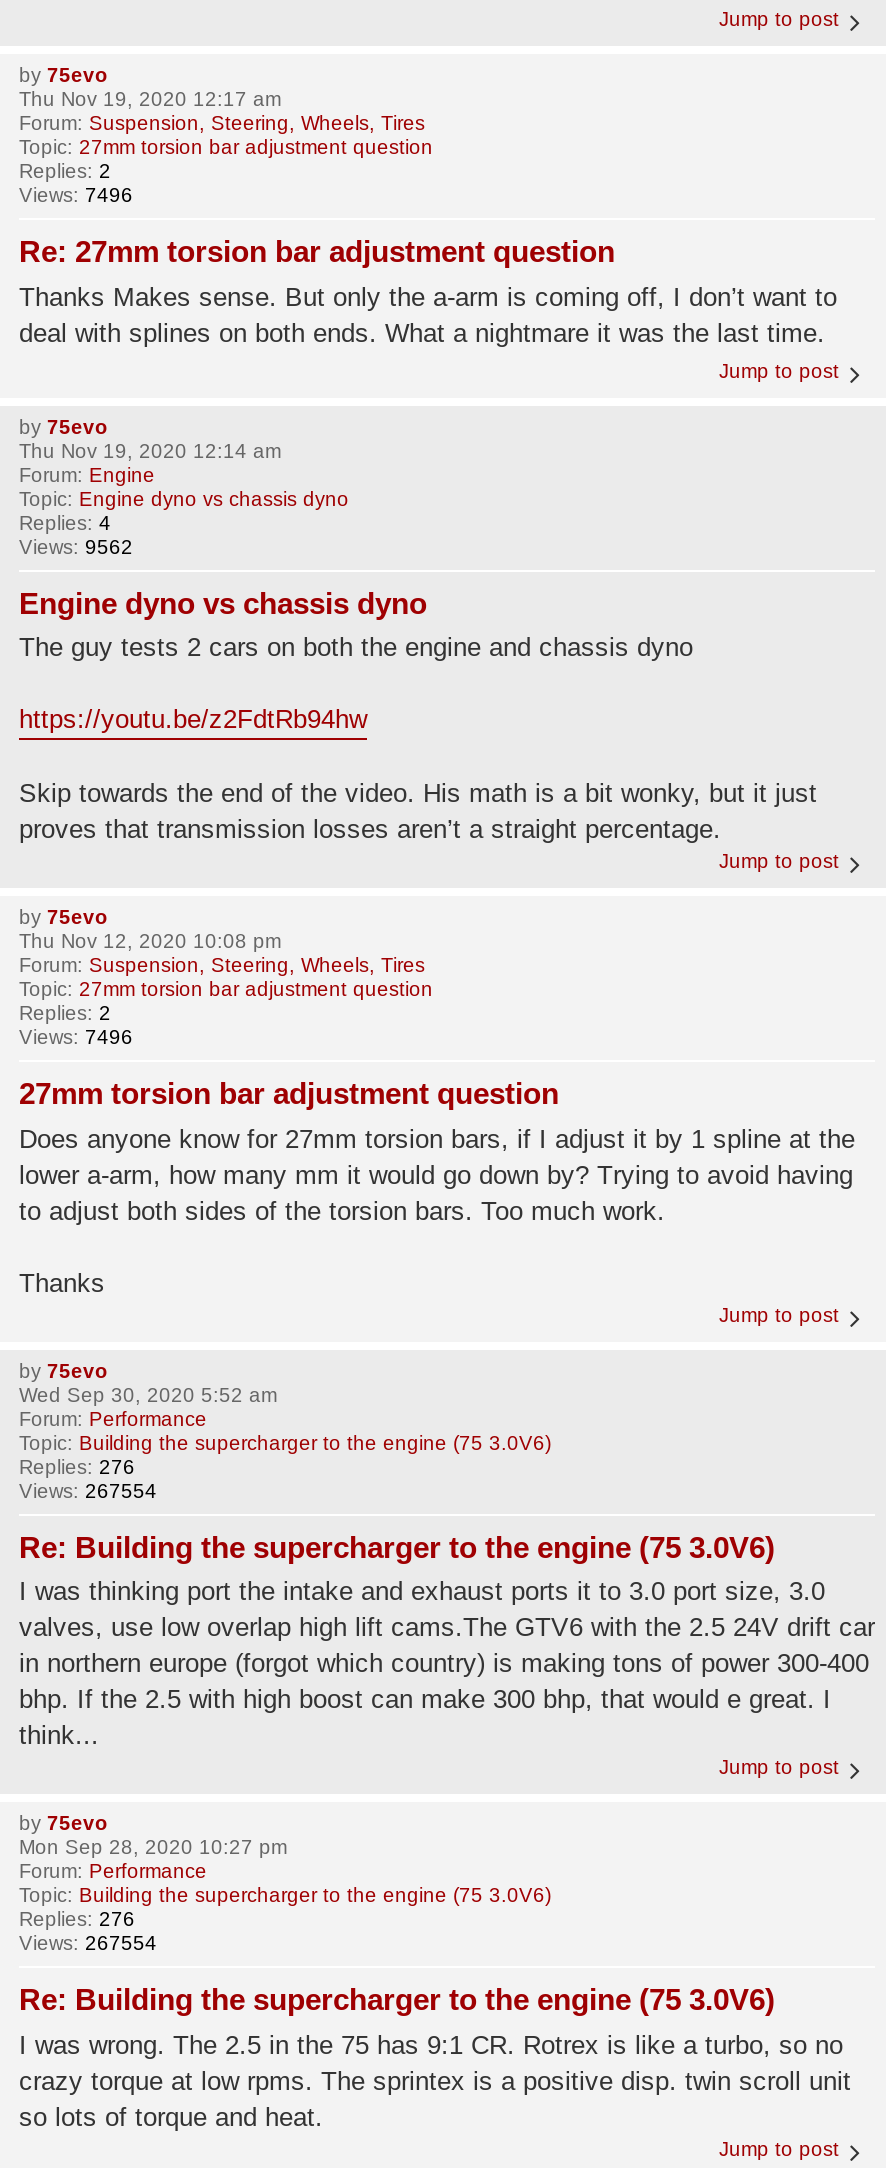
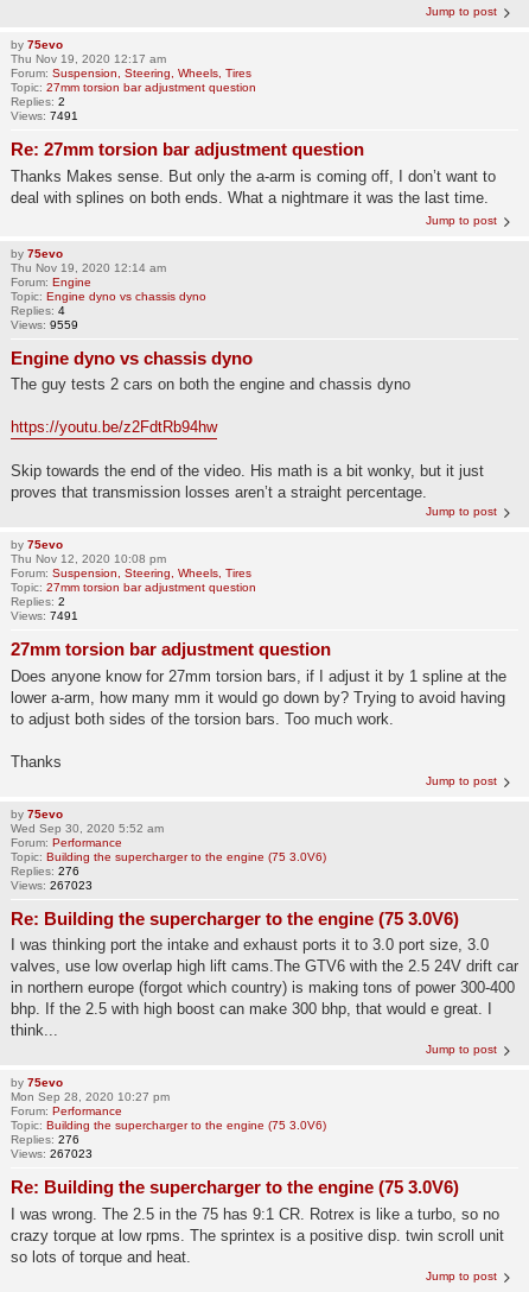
- Views: 7496
+ Views: 7491

- Views: 9562
+ Views: 9559

- Views: 7496
+ Views: 7491

- Views: 267554
+ Views: 267023

- Views: 267554
+ Views: 267023
